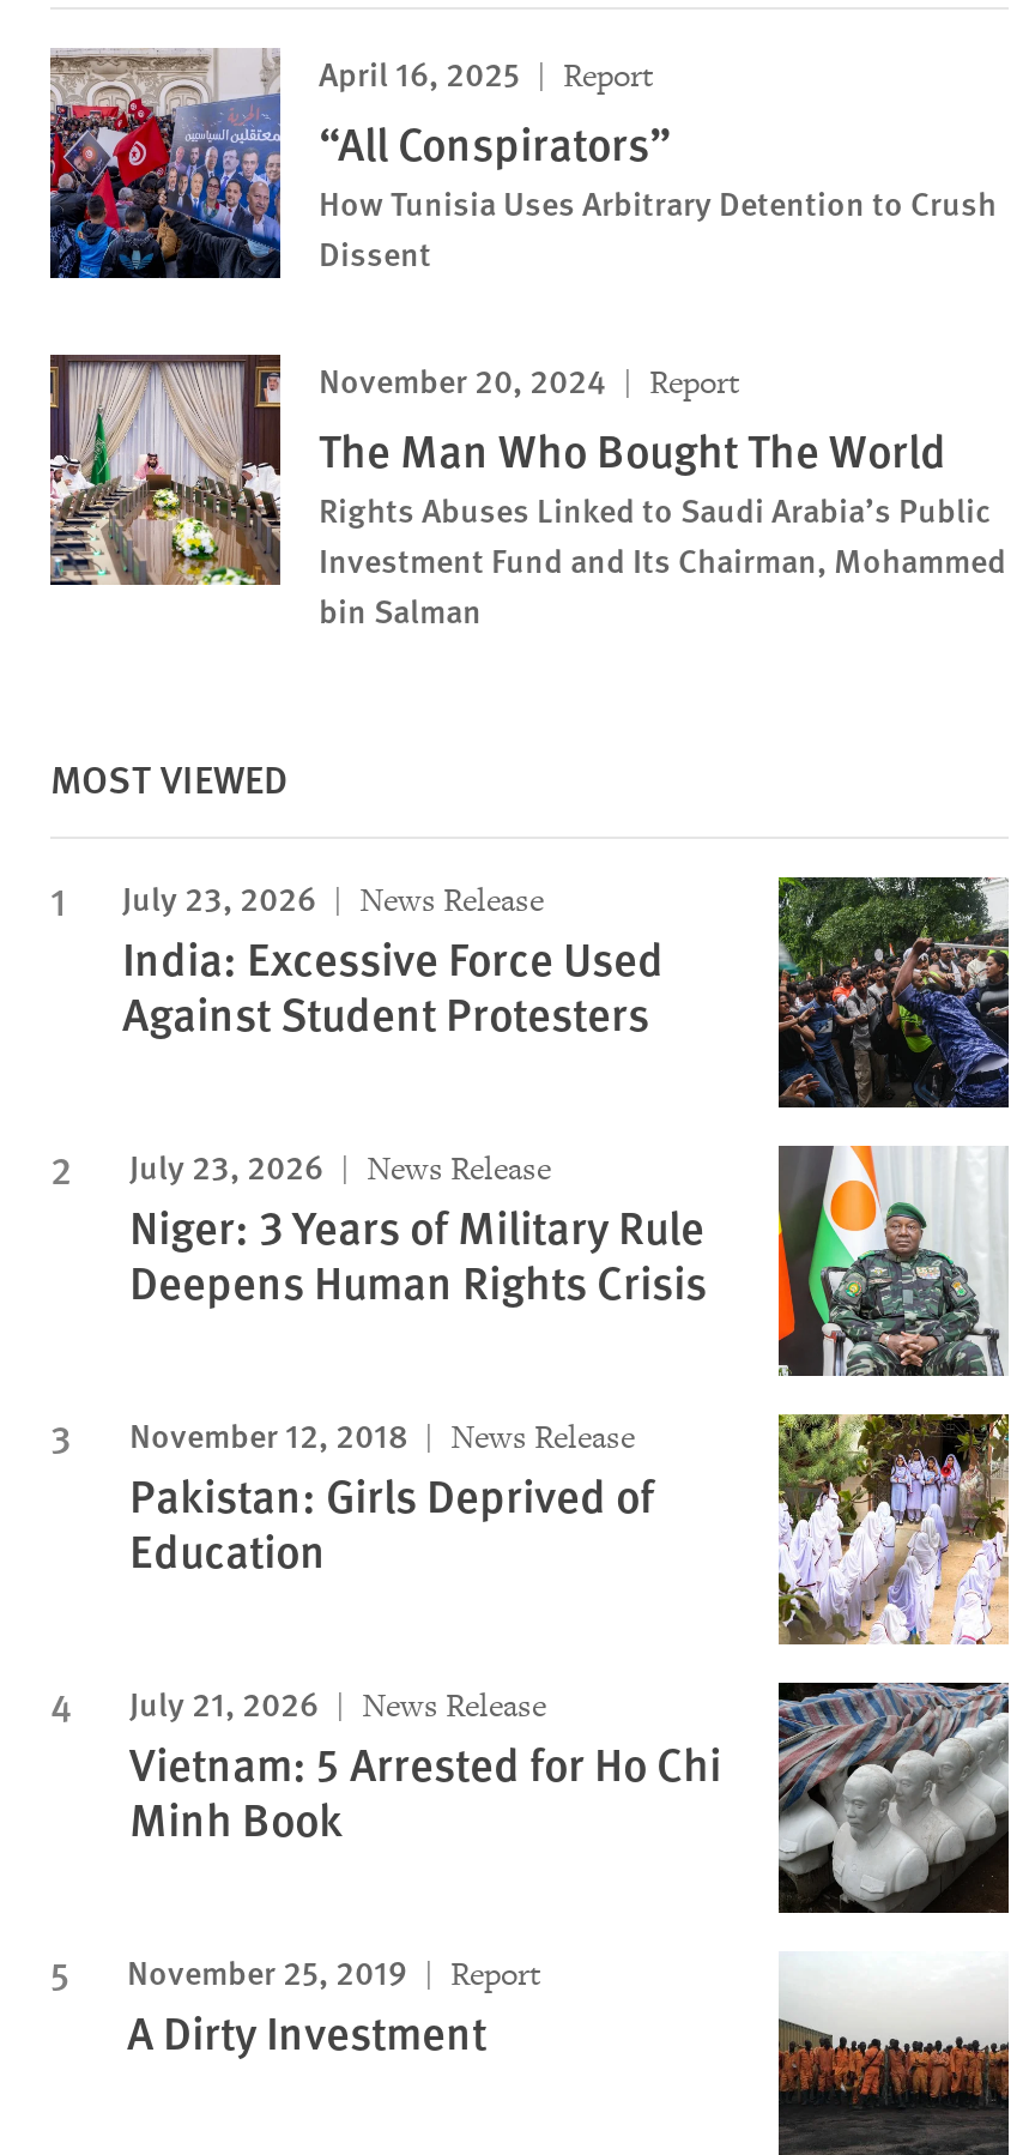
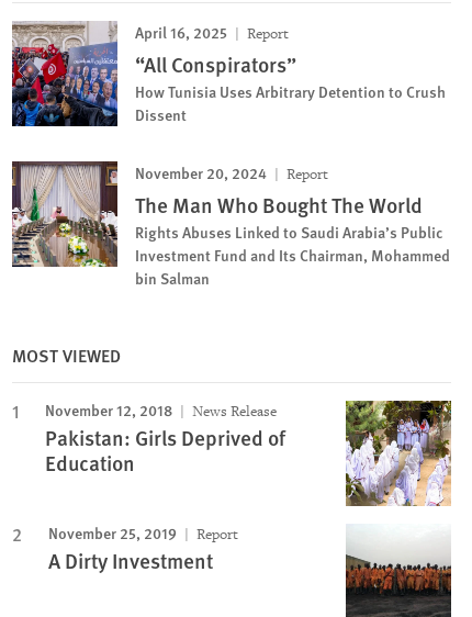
- [image]
- July 23, 2026
- News Release
- India: Excessive Force Used
- Against Student Protesters
- July 23, 2026
- News Release
- Niger: 3 Years of Military Rule
- Deepens Human Rights Crisis

- [image]

- [image]
- July 21, 2026
- News Release
- Vietnam: 5 Arrested for Ho Chi
- Minh Book
